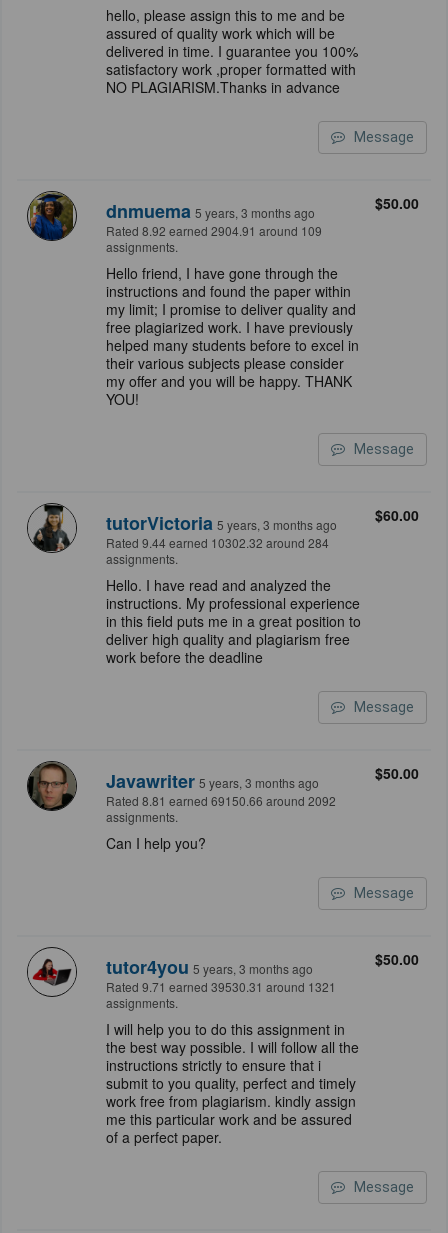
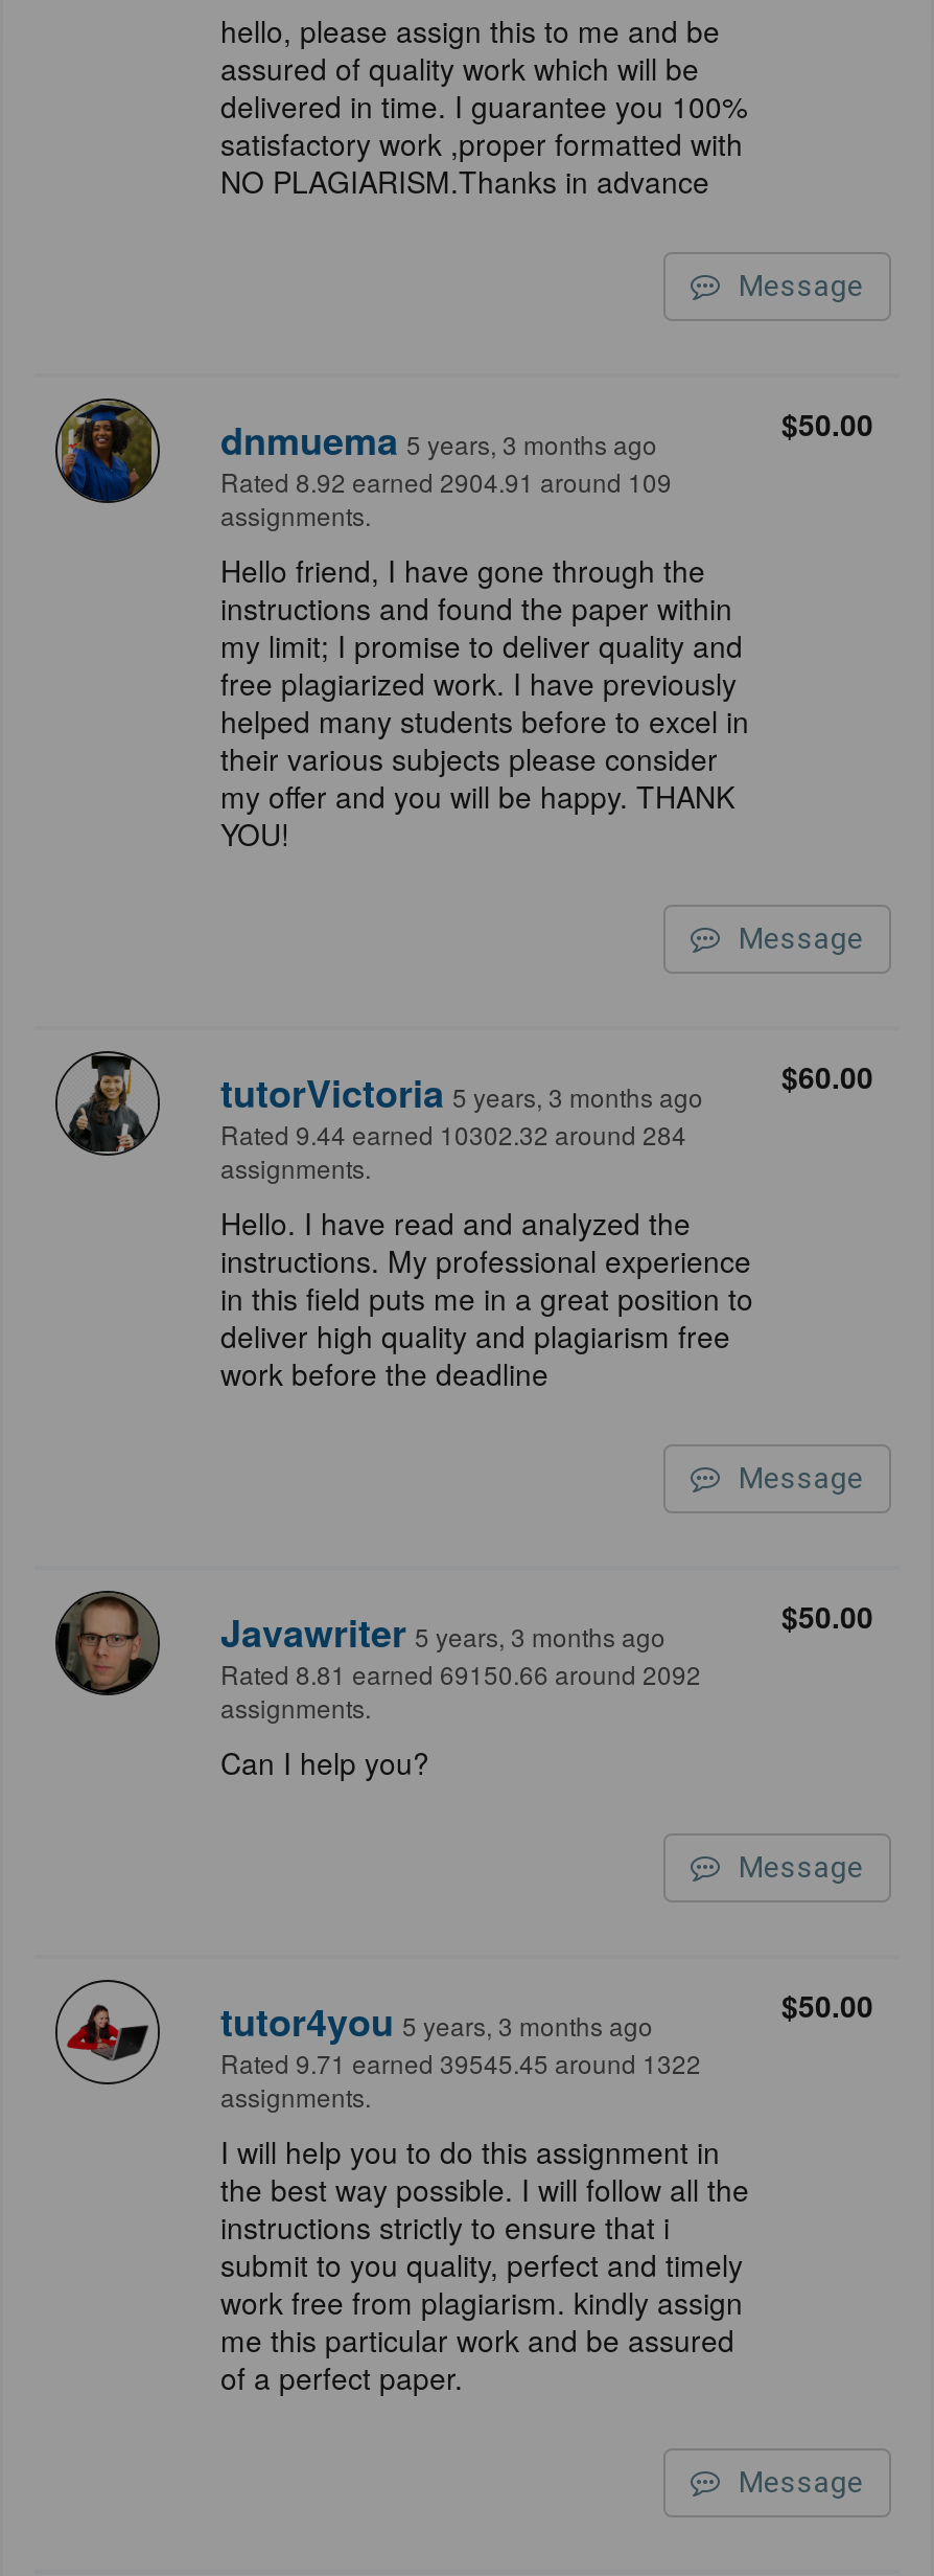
- Rated 9.71 earned 39530.31 around 1321
+ Rated 9.71 earned 39545.45 around 1322
